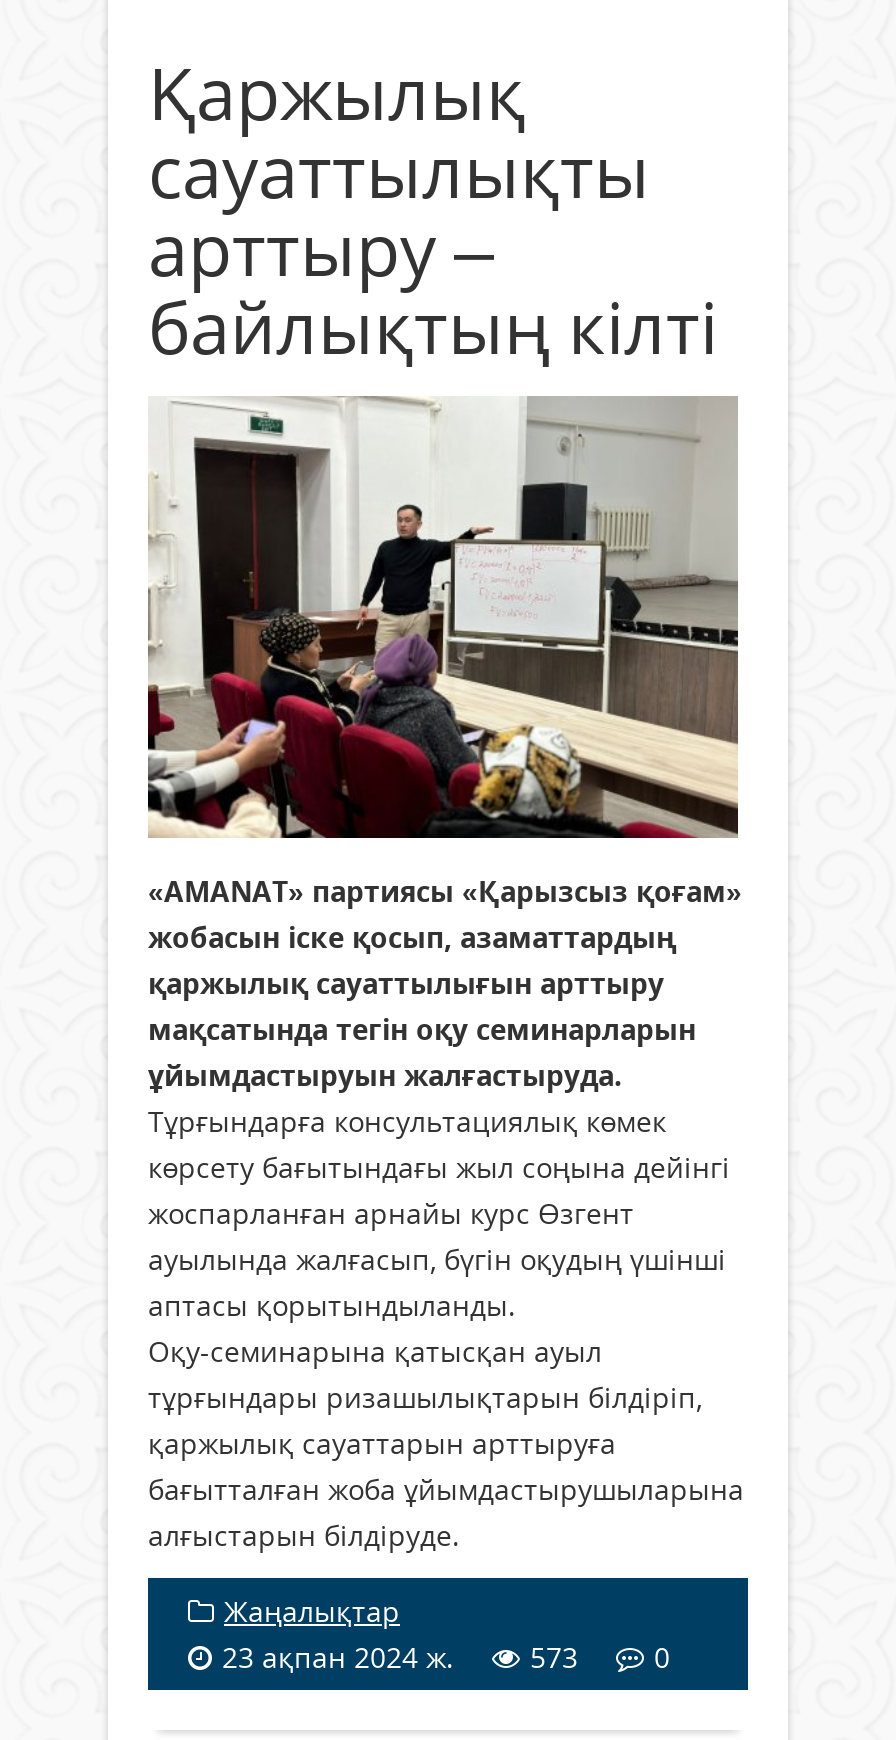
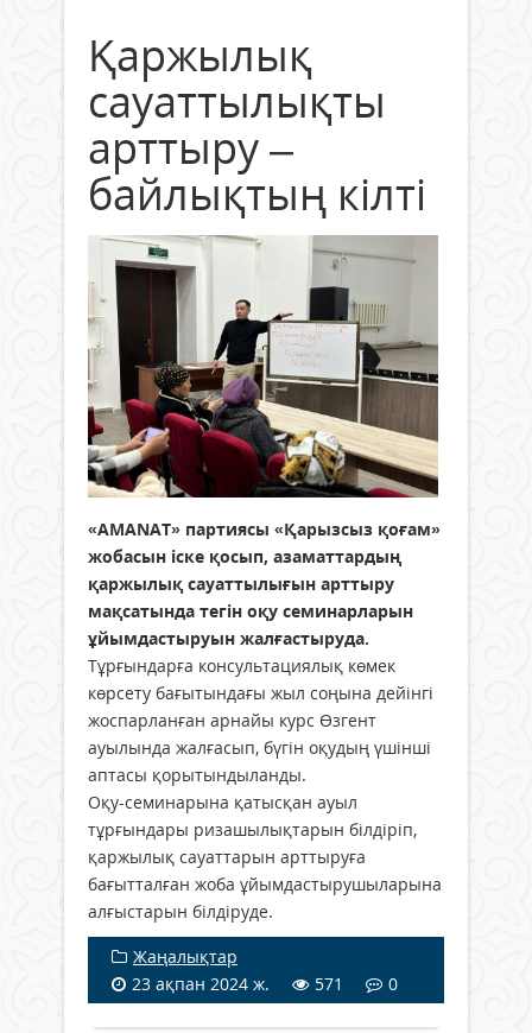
- 23 ақпан 2024 ж. 573 0
+ 23 ақпан 2024 ж. 571 0
